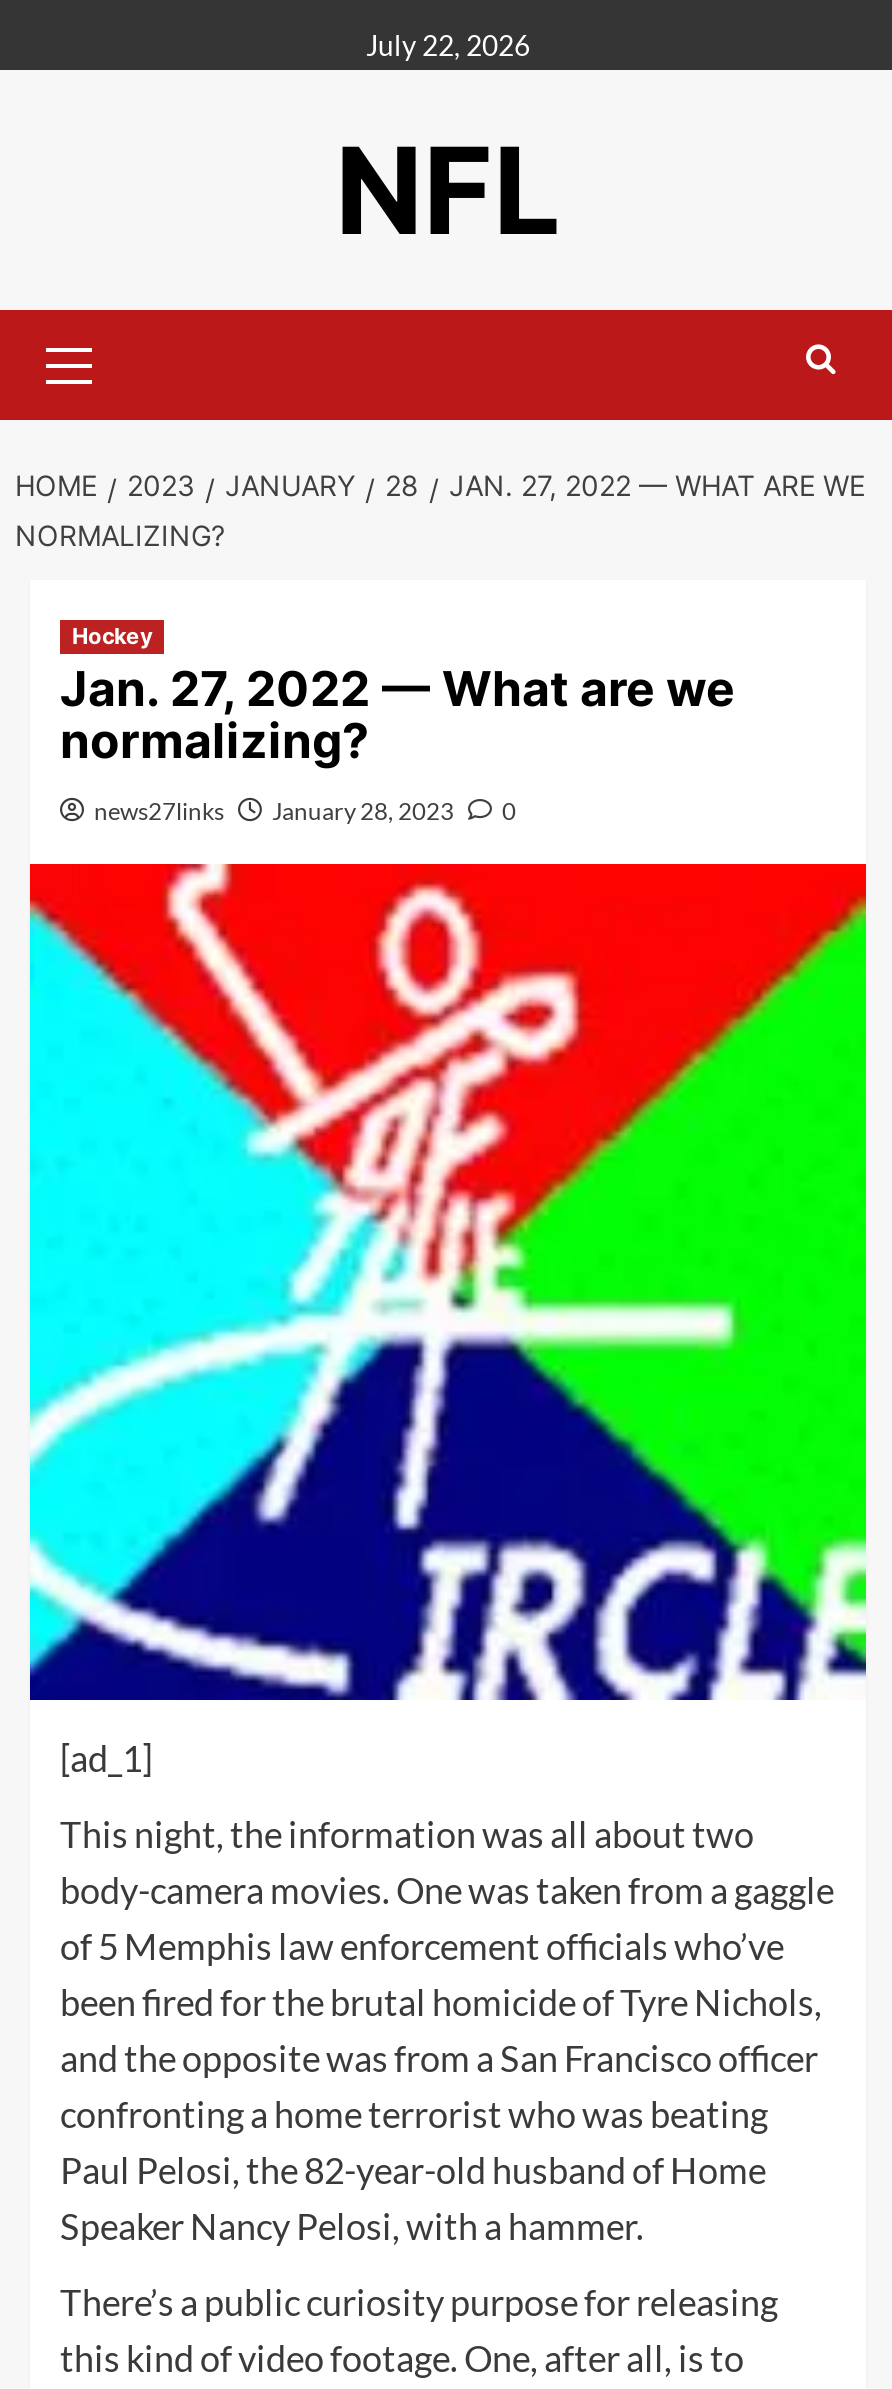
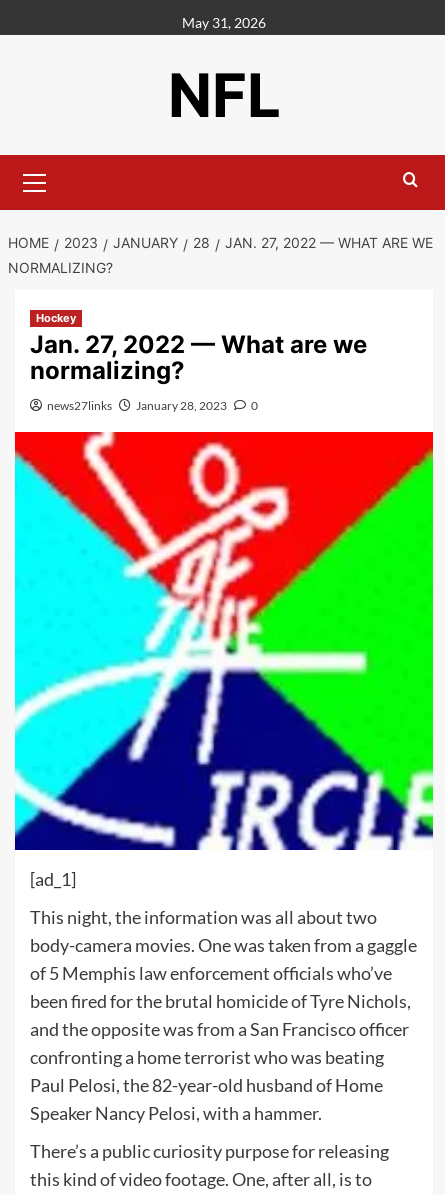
- July 22, 2026
+ May 31, 2026
